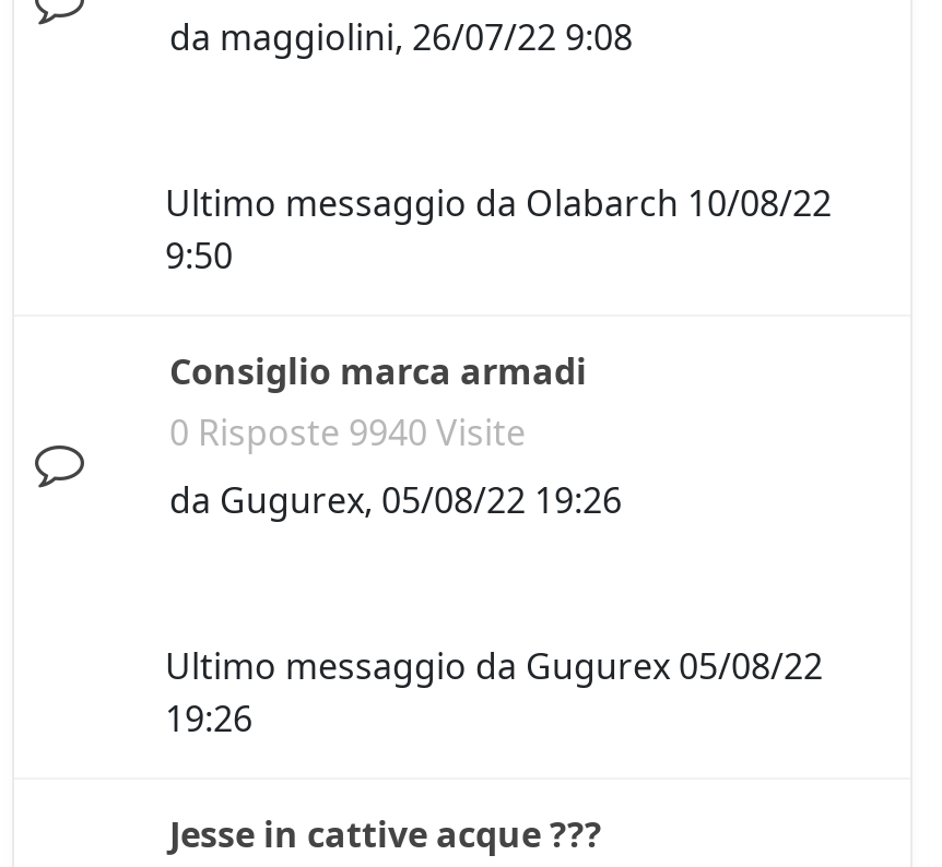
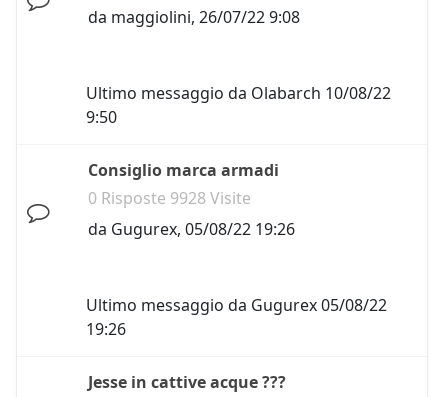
- 0 Risposte 9940 Visite
+ 0 Risposte 9928 Visite
